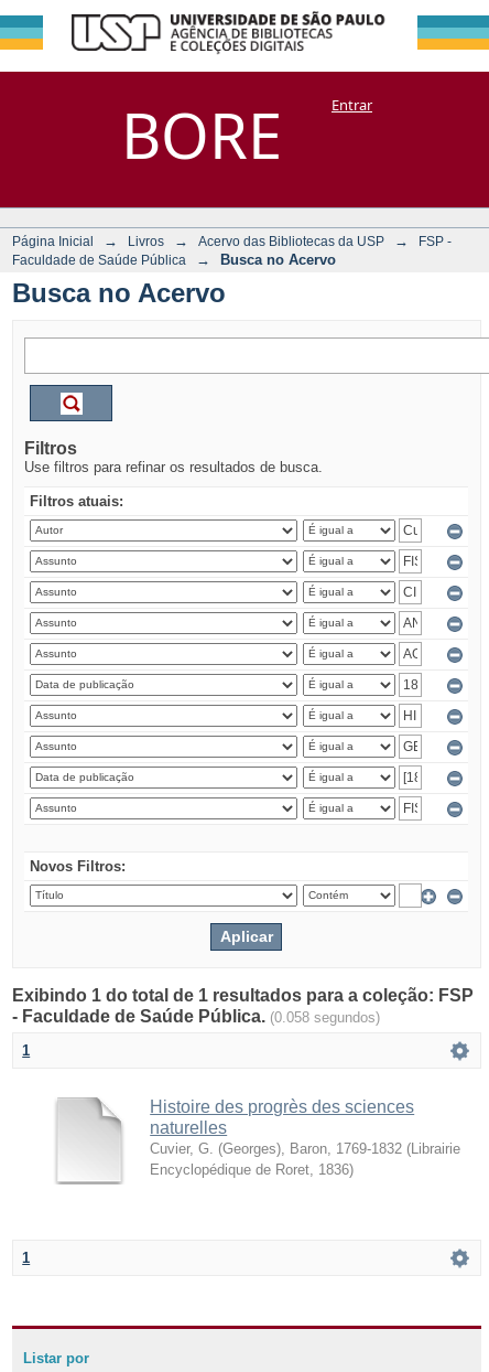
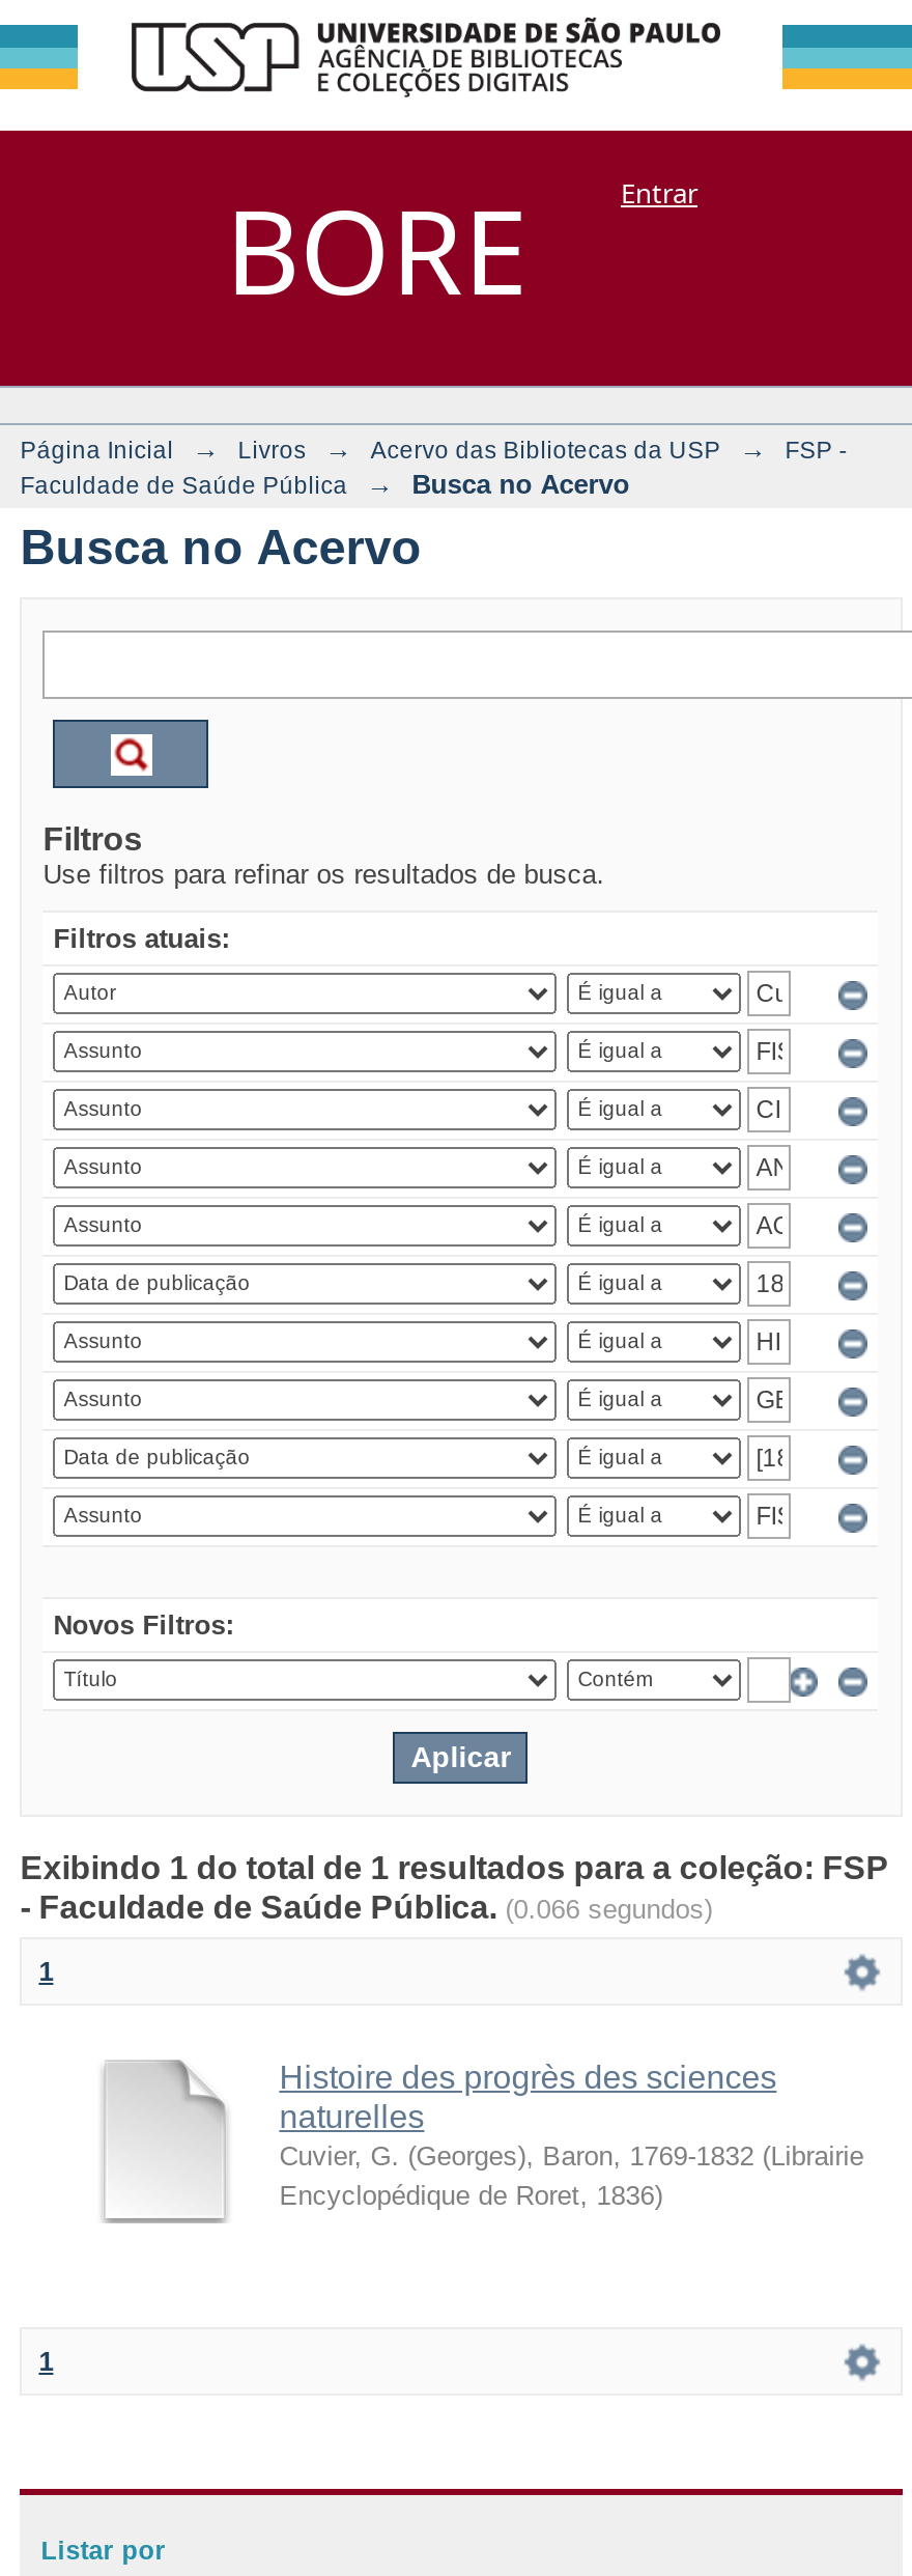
- - Faculdade de Saúde Pública. (0.058 segundos)
+ - Faculdade de Saúde Pública. (0.066 segundos)
